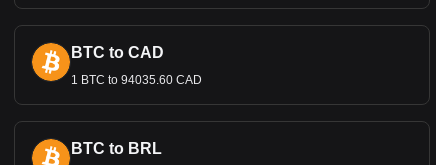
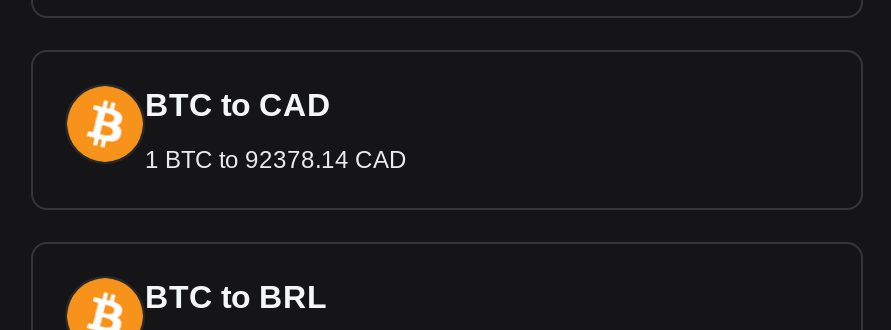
- 1 BTC to 94035.60 CAD
+ 1 BTC to 92378.14 CAD
